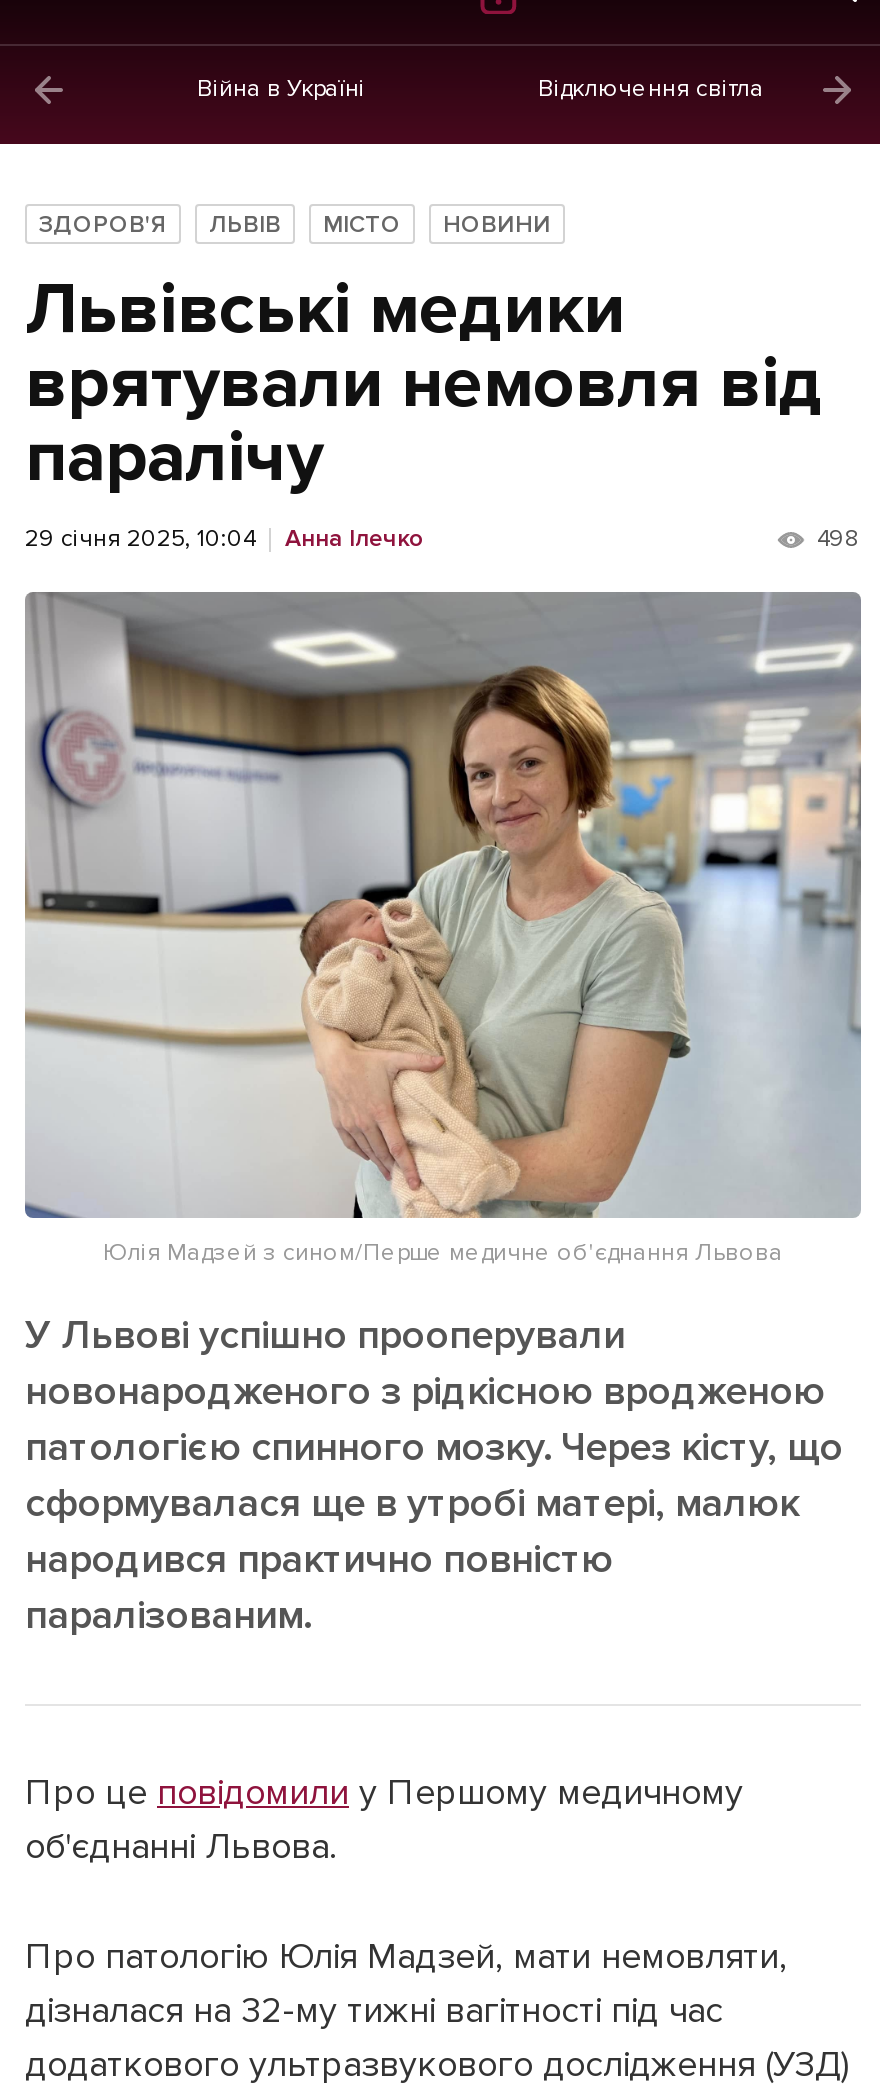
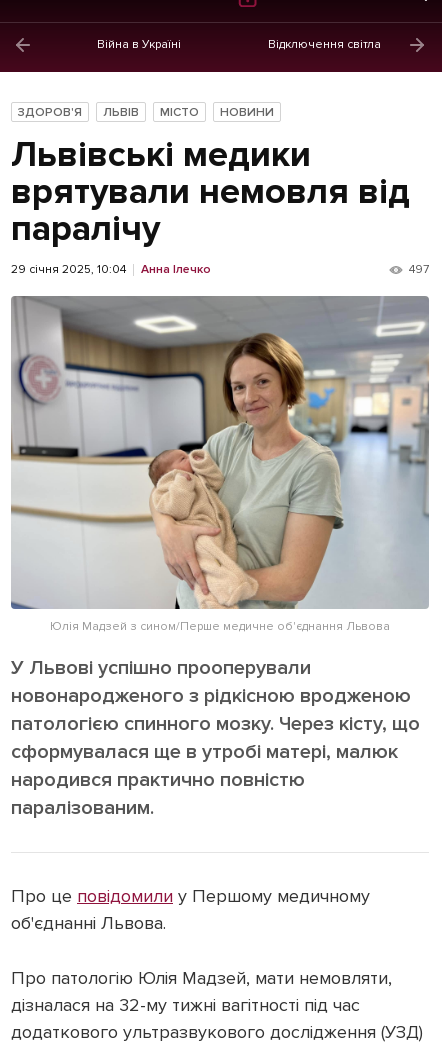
- 498
+ 497
